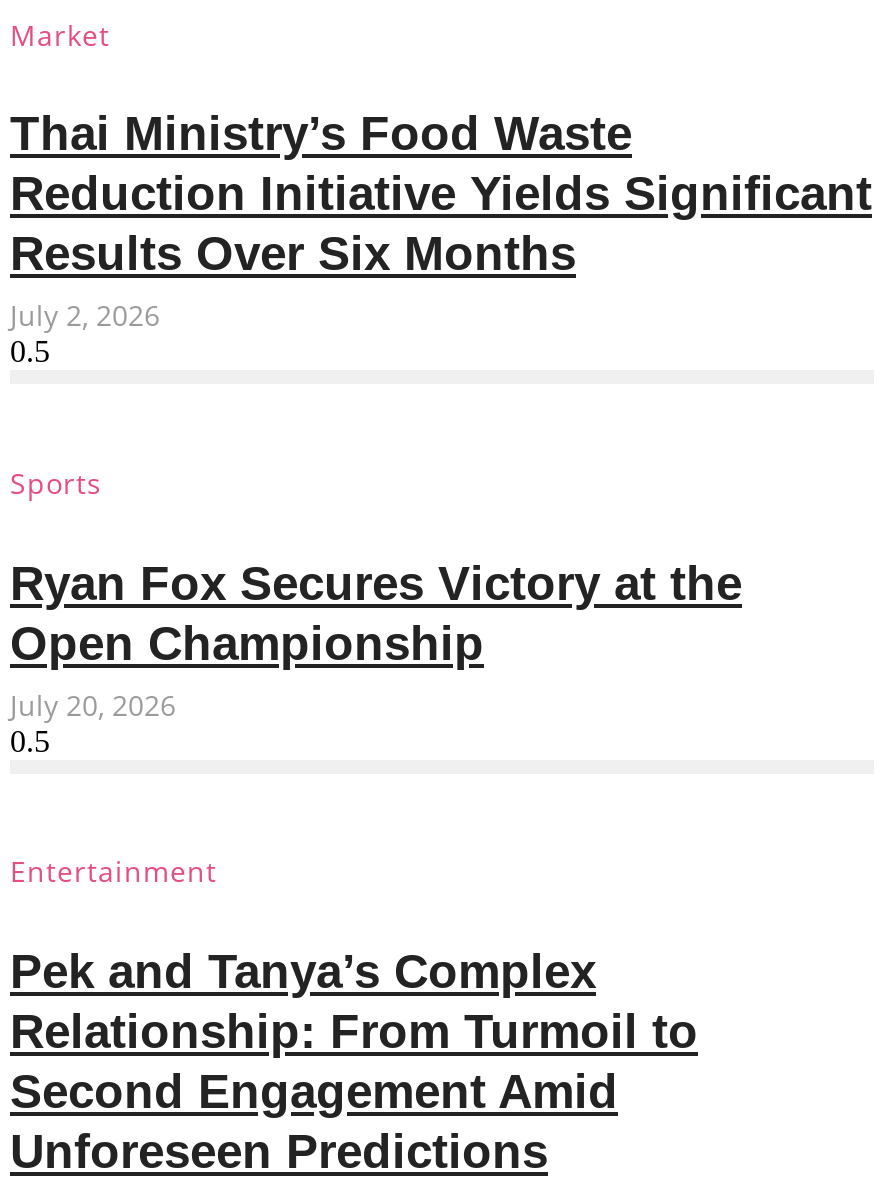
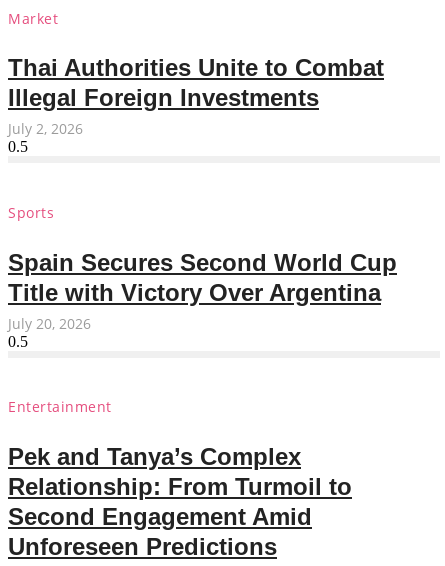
- Thai Ministry’s Food Waste
- Reduction Initiative Yields Significant
- Results Over Six Months
+ Thai Authorities Unite to Combat
+ Illegal Foreign Investments

- Ryan Fox Secures Victory at the
- Open Championship
+ Spain Secures Second World Cup
+ Title with Victory Over Argentina
